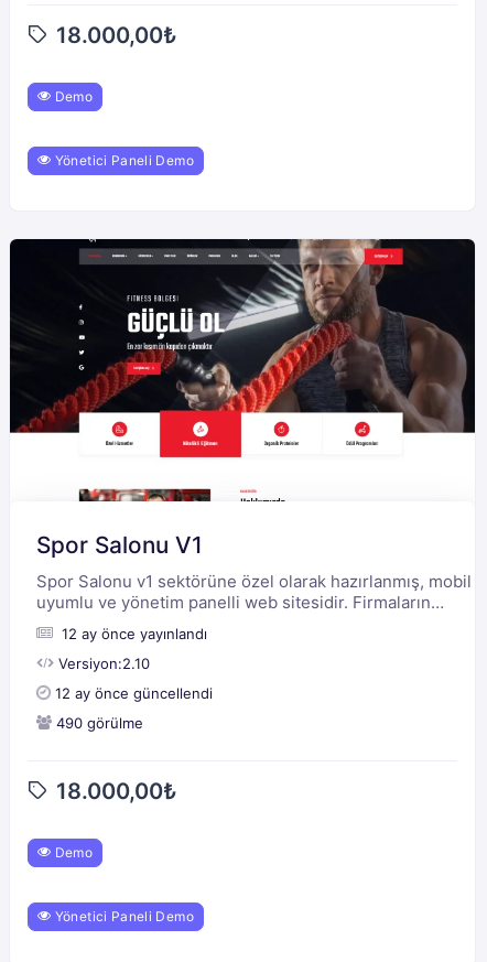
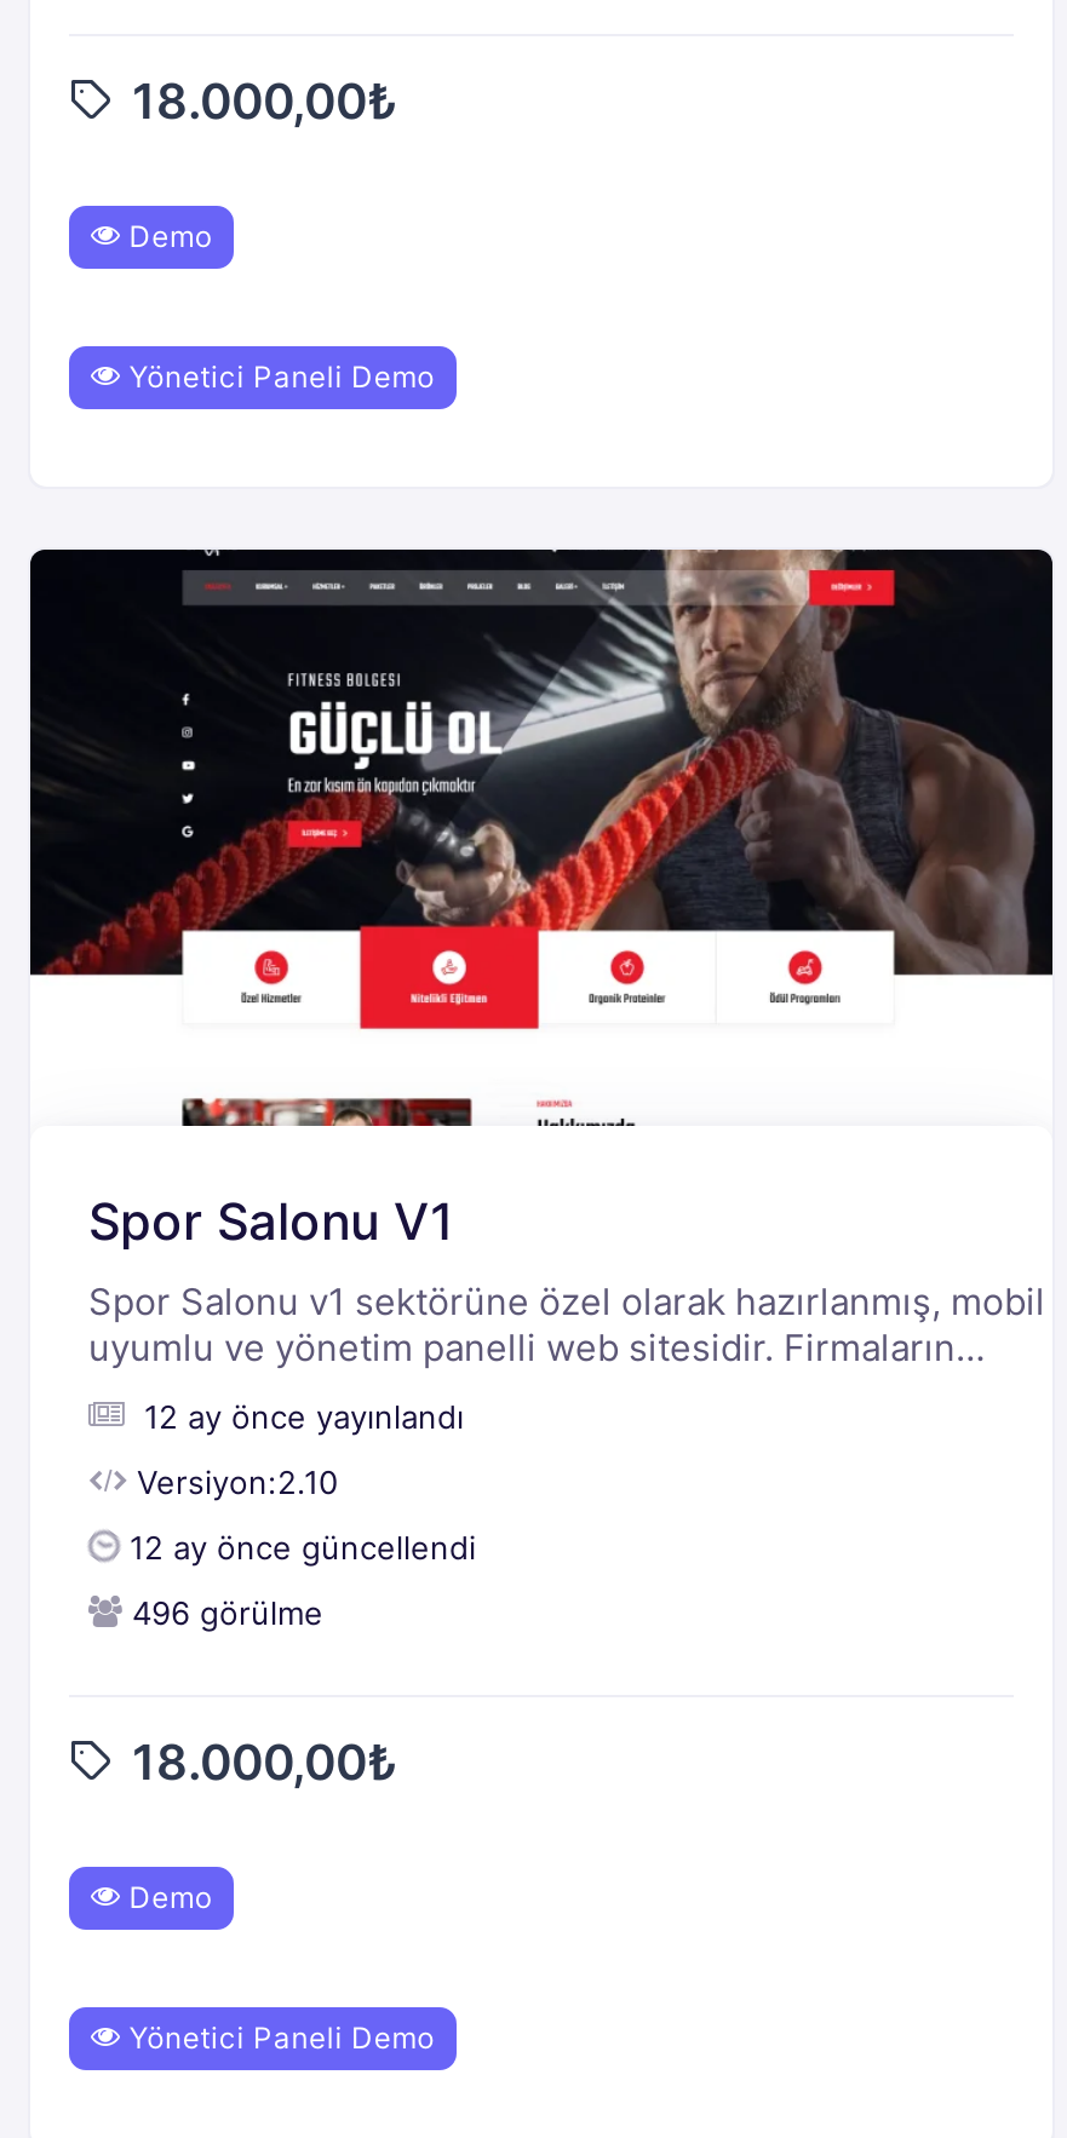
- 490 görülme
+ 496 görülme
